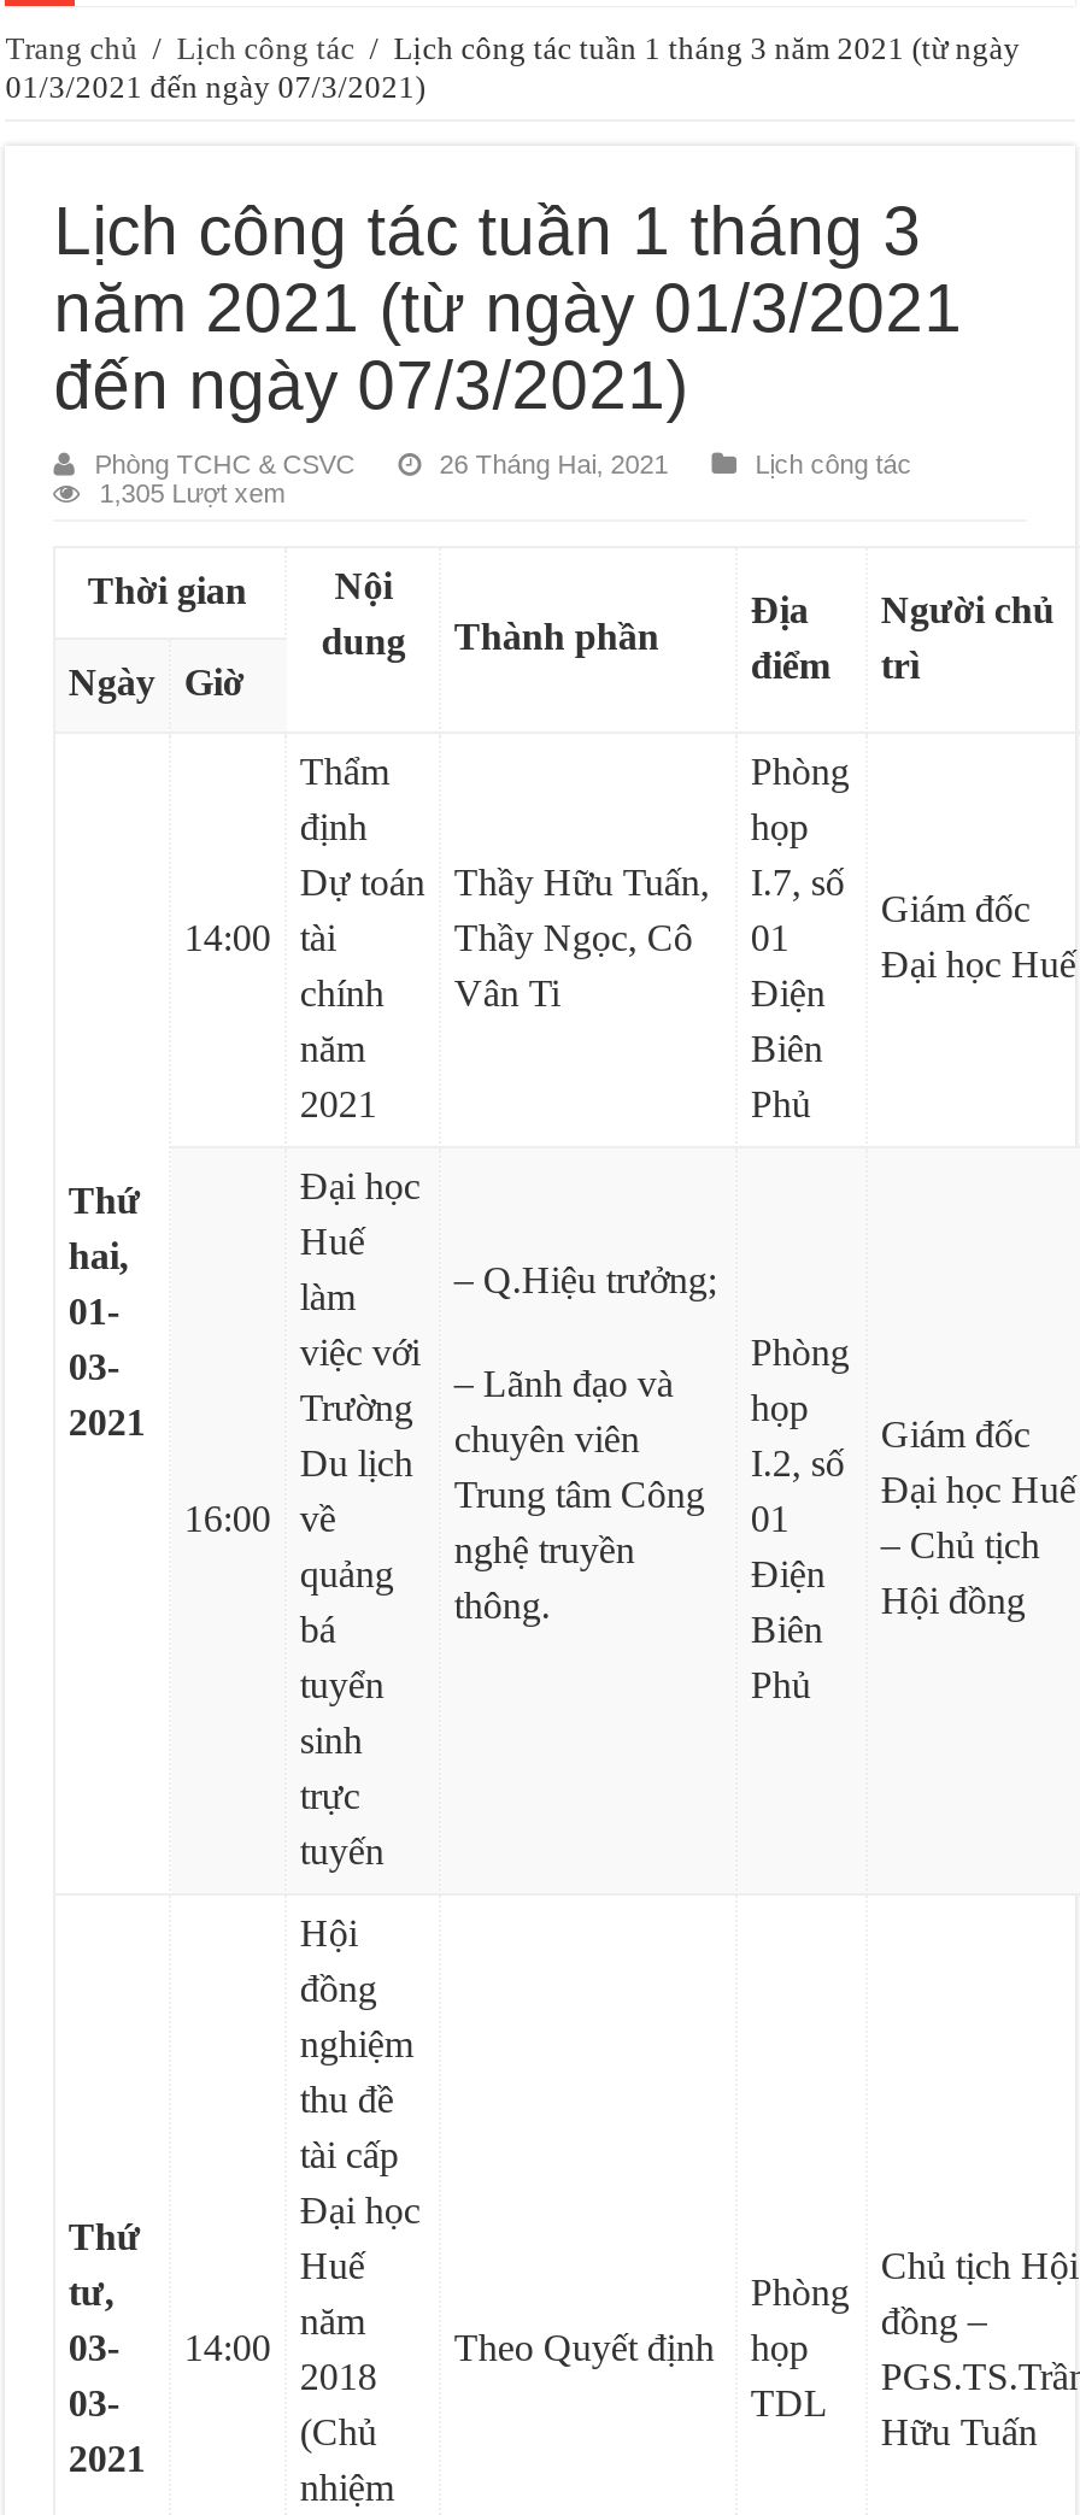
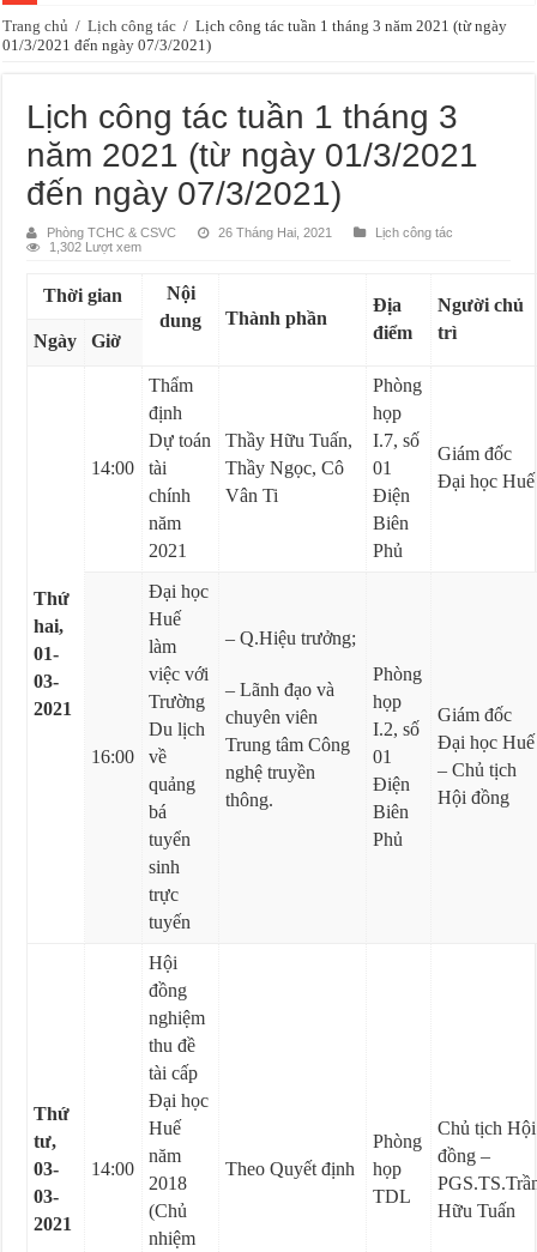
- 1,305 Lượt xem
+ 1,302 Lượt xem
